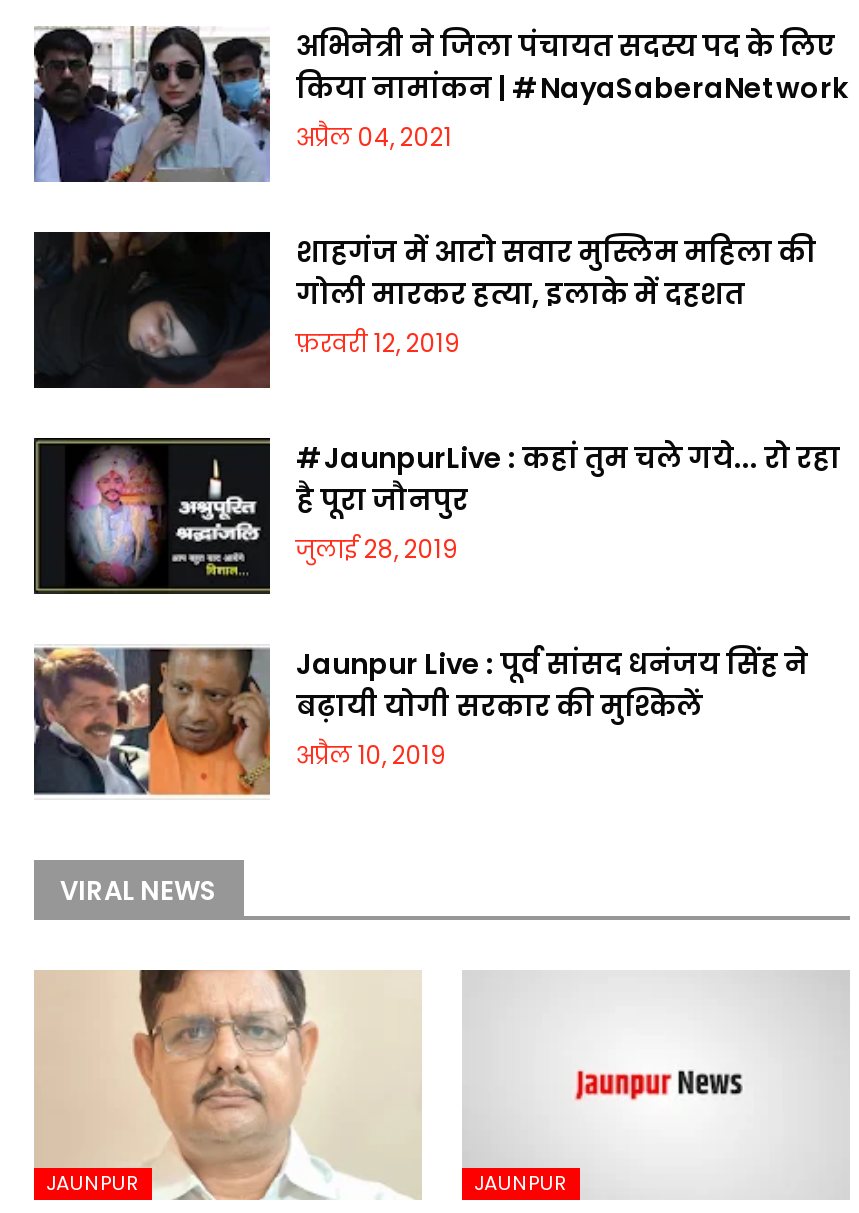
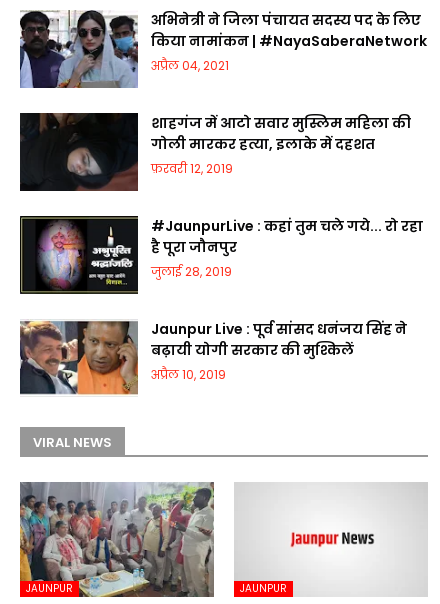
- [image]
+ [image]
